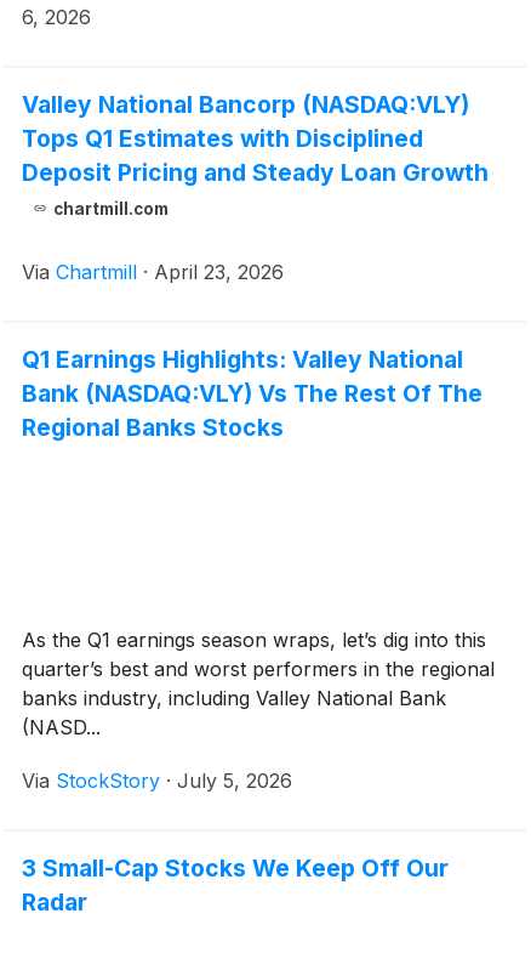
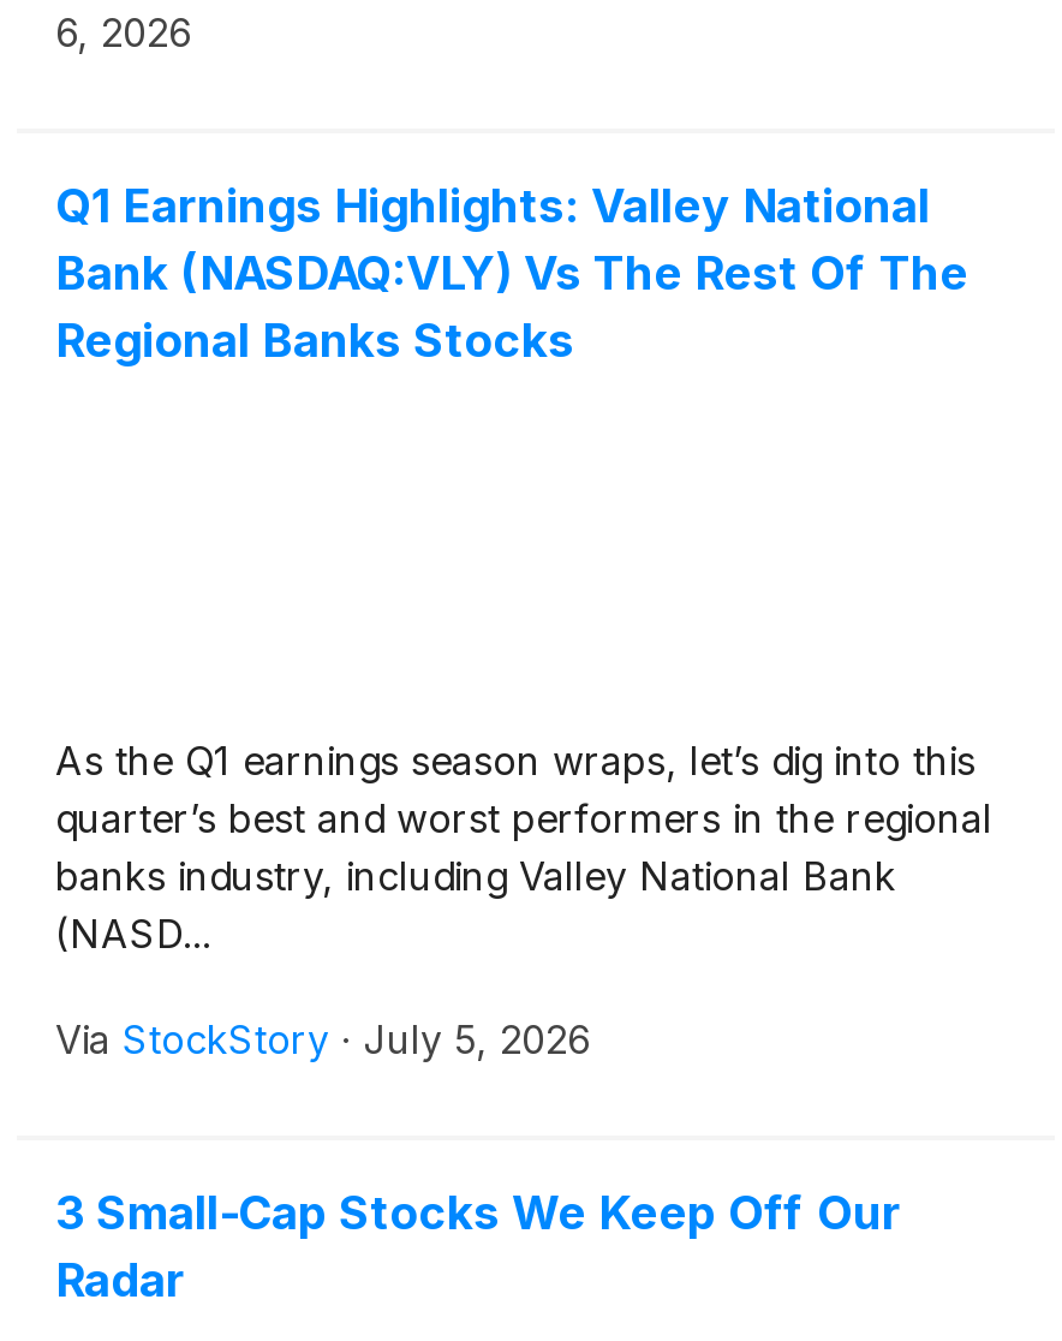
- Valley National Bancorp (NASDAQ:VLY)
- Tops Q1 Estimates with Disciplined
- Deposit Pricing and Steady Loan Growth
- chartmill.com
- Via Chartmill · April 23, 2026
